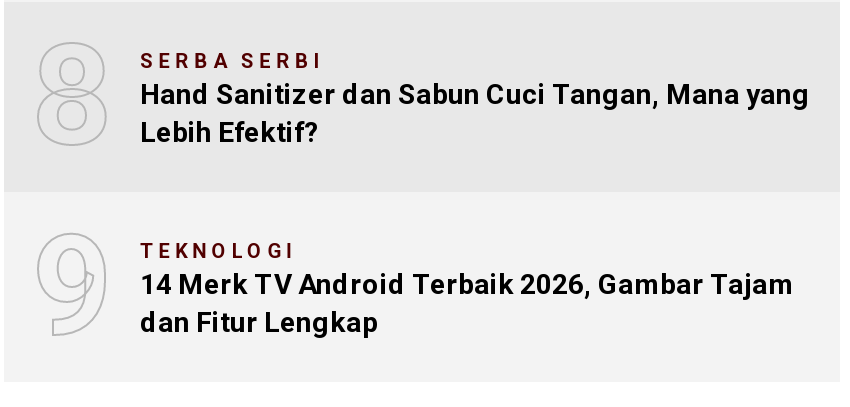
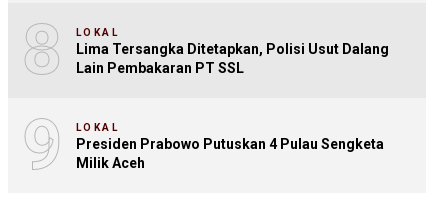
- SERBA SERBI
- Hand Sanitizer dan Sabun Cuci Tangan, Mana yang
- Lebih Efektif?
+ LOKAL
+ Lima Tersangka Ditetapkan, Polisi Usut Dalang
+ Lain Pembakaran PT SSL

- TEKNOLOGI
- 14 Merk TV Android Terbaik 2026, Gambar Tajam
- dan Fitur Lengkap
+ LOKAL
+ Presiden Prabowo Putuskan 4 Pulau Sengketa
+ Milik Aceh
